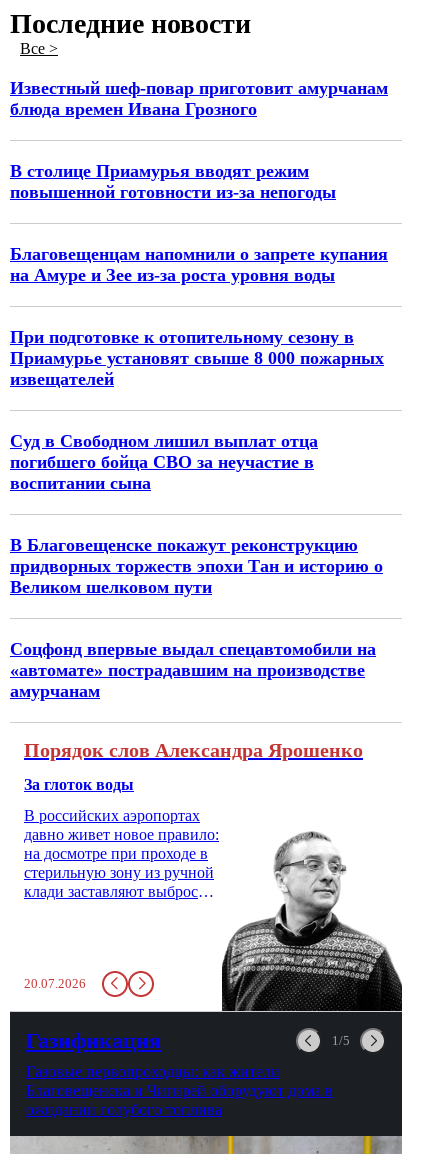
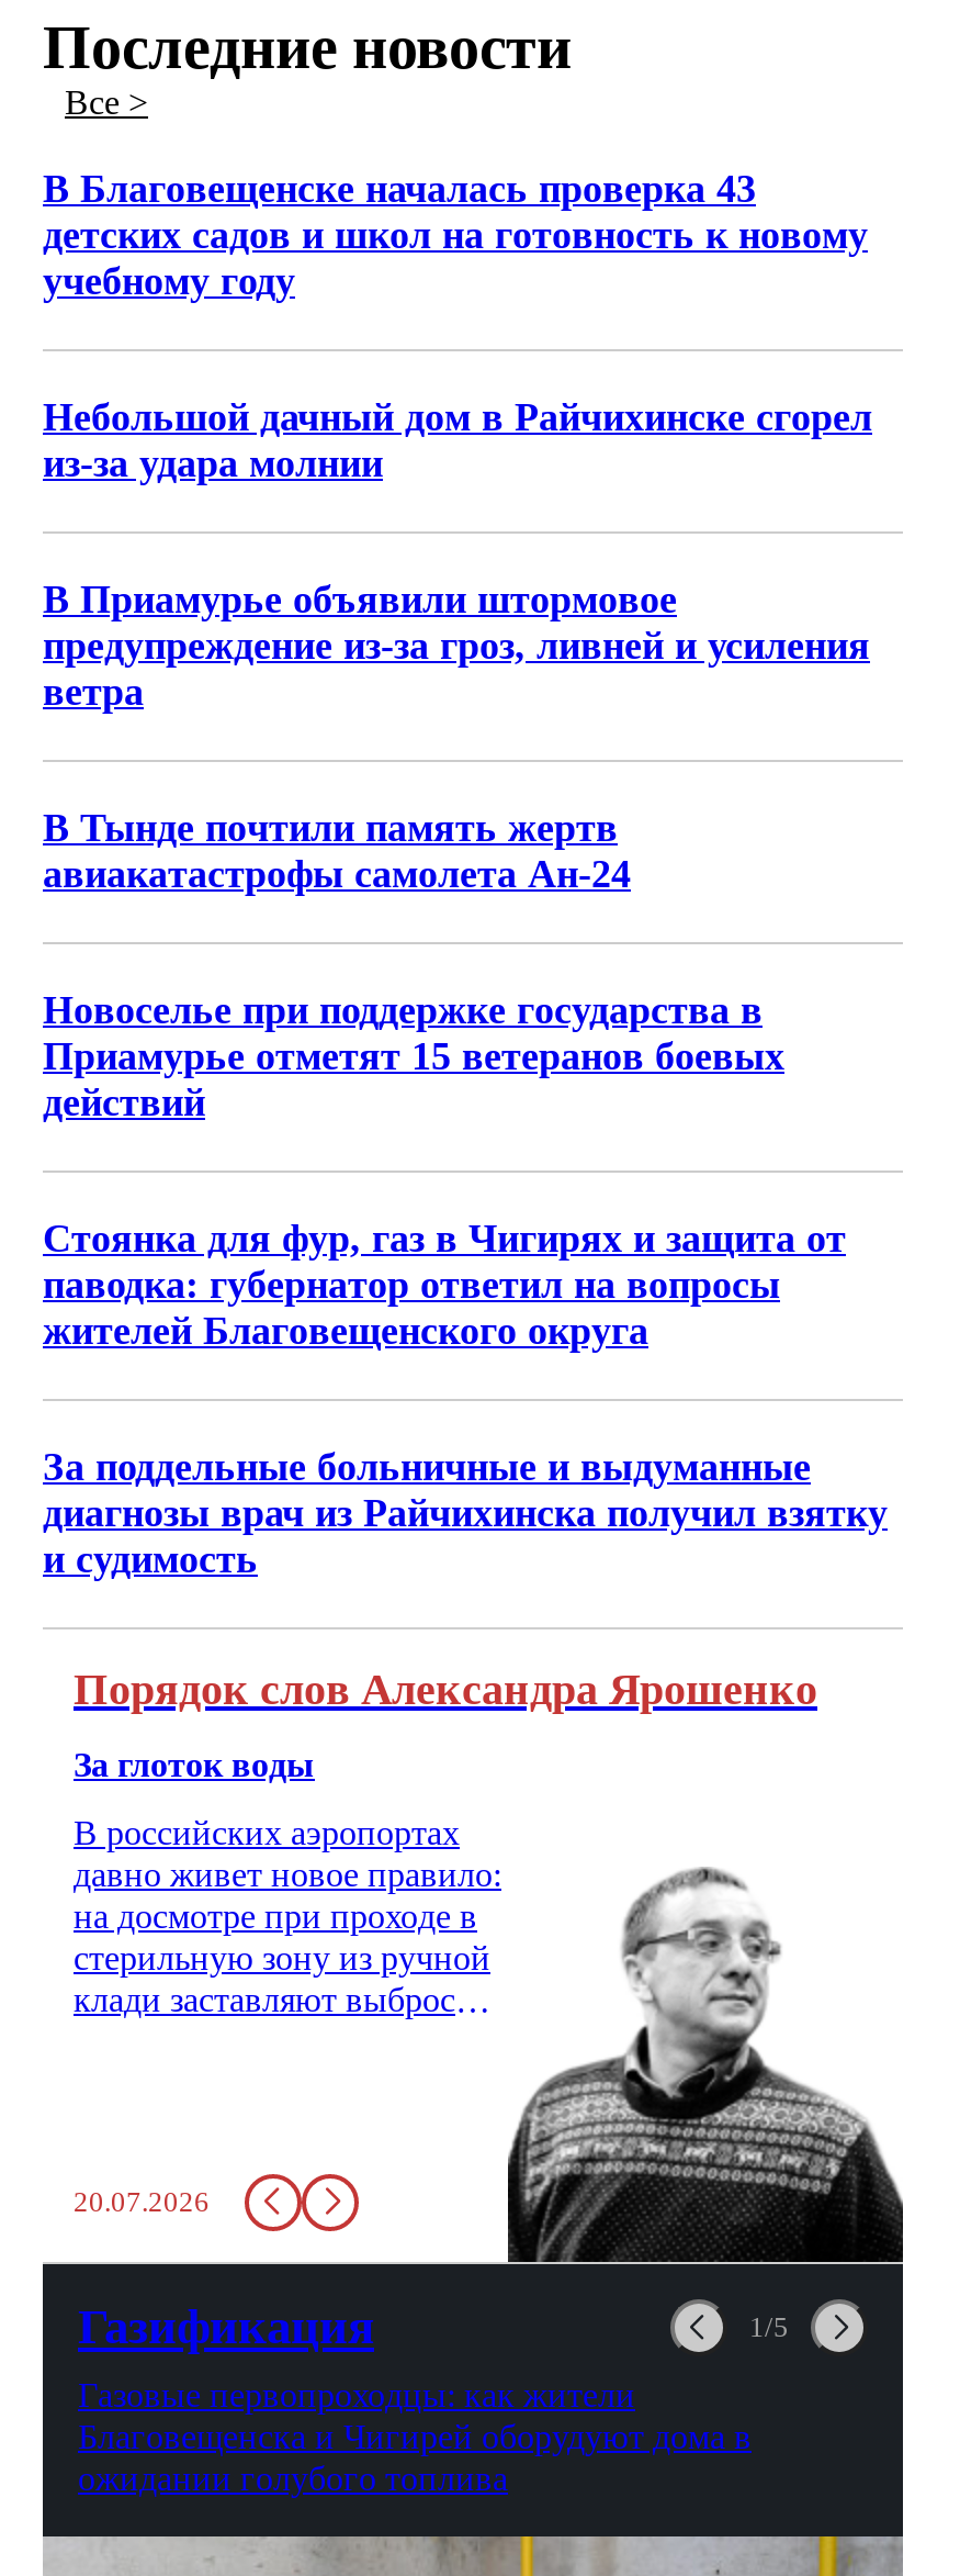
- Известный шеф-повар приготовит амурчанам
- блюда времен Ивана Грозного
+ В Благовещенске началась проверка 43
+ детских садов и школ на готовность к новому
+ учебному году

- В столице Приамурья вводят режим
- повышенной готовности из-за непогоды
+ Небольшой дачный дом в Райчихинске сгорел
+ из-за удара молнии

- Благовещенцам напомнили о запрете купания
- на Амуре и Зее из-за роста уровня воды
+ В Приамурье объявили штормовое
+ предупреждение из-за гроз, ливней и усиления
+ ветра

- При подготовке к отопительному сезону в
- Приамурье установят свыше 8 000 пожарных
- извещателей
+ В Тынде почтили память жертв
+ авиакатастрофы самолета Ан-24

- Суд в Свободном лишил выплат отца
- погибшего бойца СВО за неучастие в
- воспитании сына
+ Новоселье при поддержке государства в
+ Приамурье отметят 15 ветеранов боевых
+ действий

- В Благовещенске покажут реконструкцию
- придворных торжеств эпохи Тан и историю о
- Великом шелковом пути
+ Стоянка для фур, газ в Чигирях и защита от
+ паводка: губернатор ответил на вопросы
+ жителей Благовещенского округа

- Соцфонд впервые выдал спецавтомобили на
- «автомате» пострадавшим на производстве
- амурчанам
+ За поддельные больничные и выдуманные
+ диагнозы врач из Райчихинска получил взятку
+ и судимость
